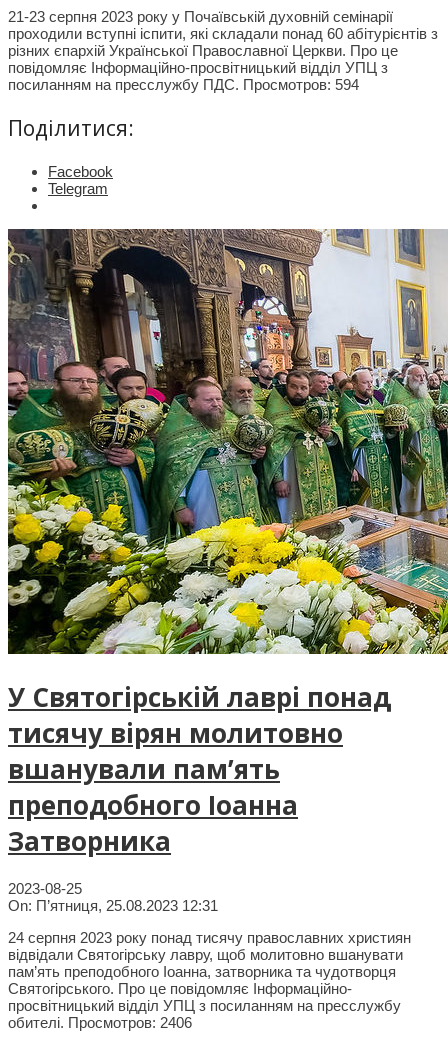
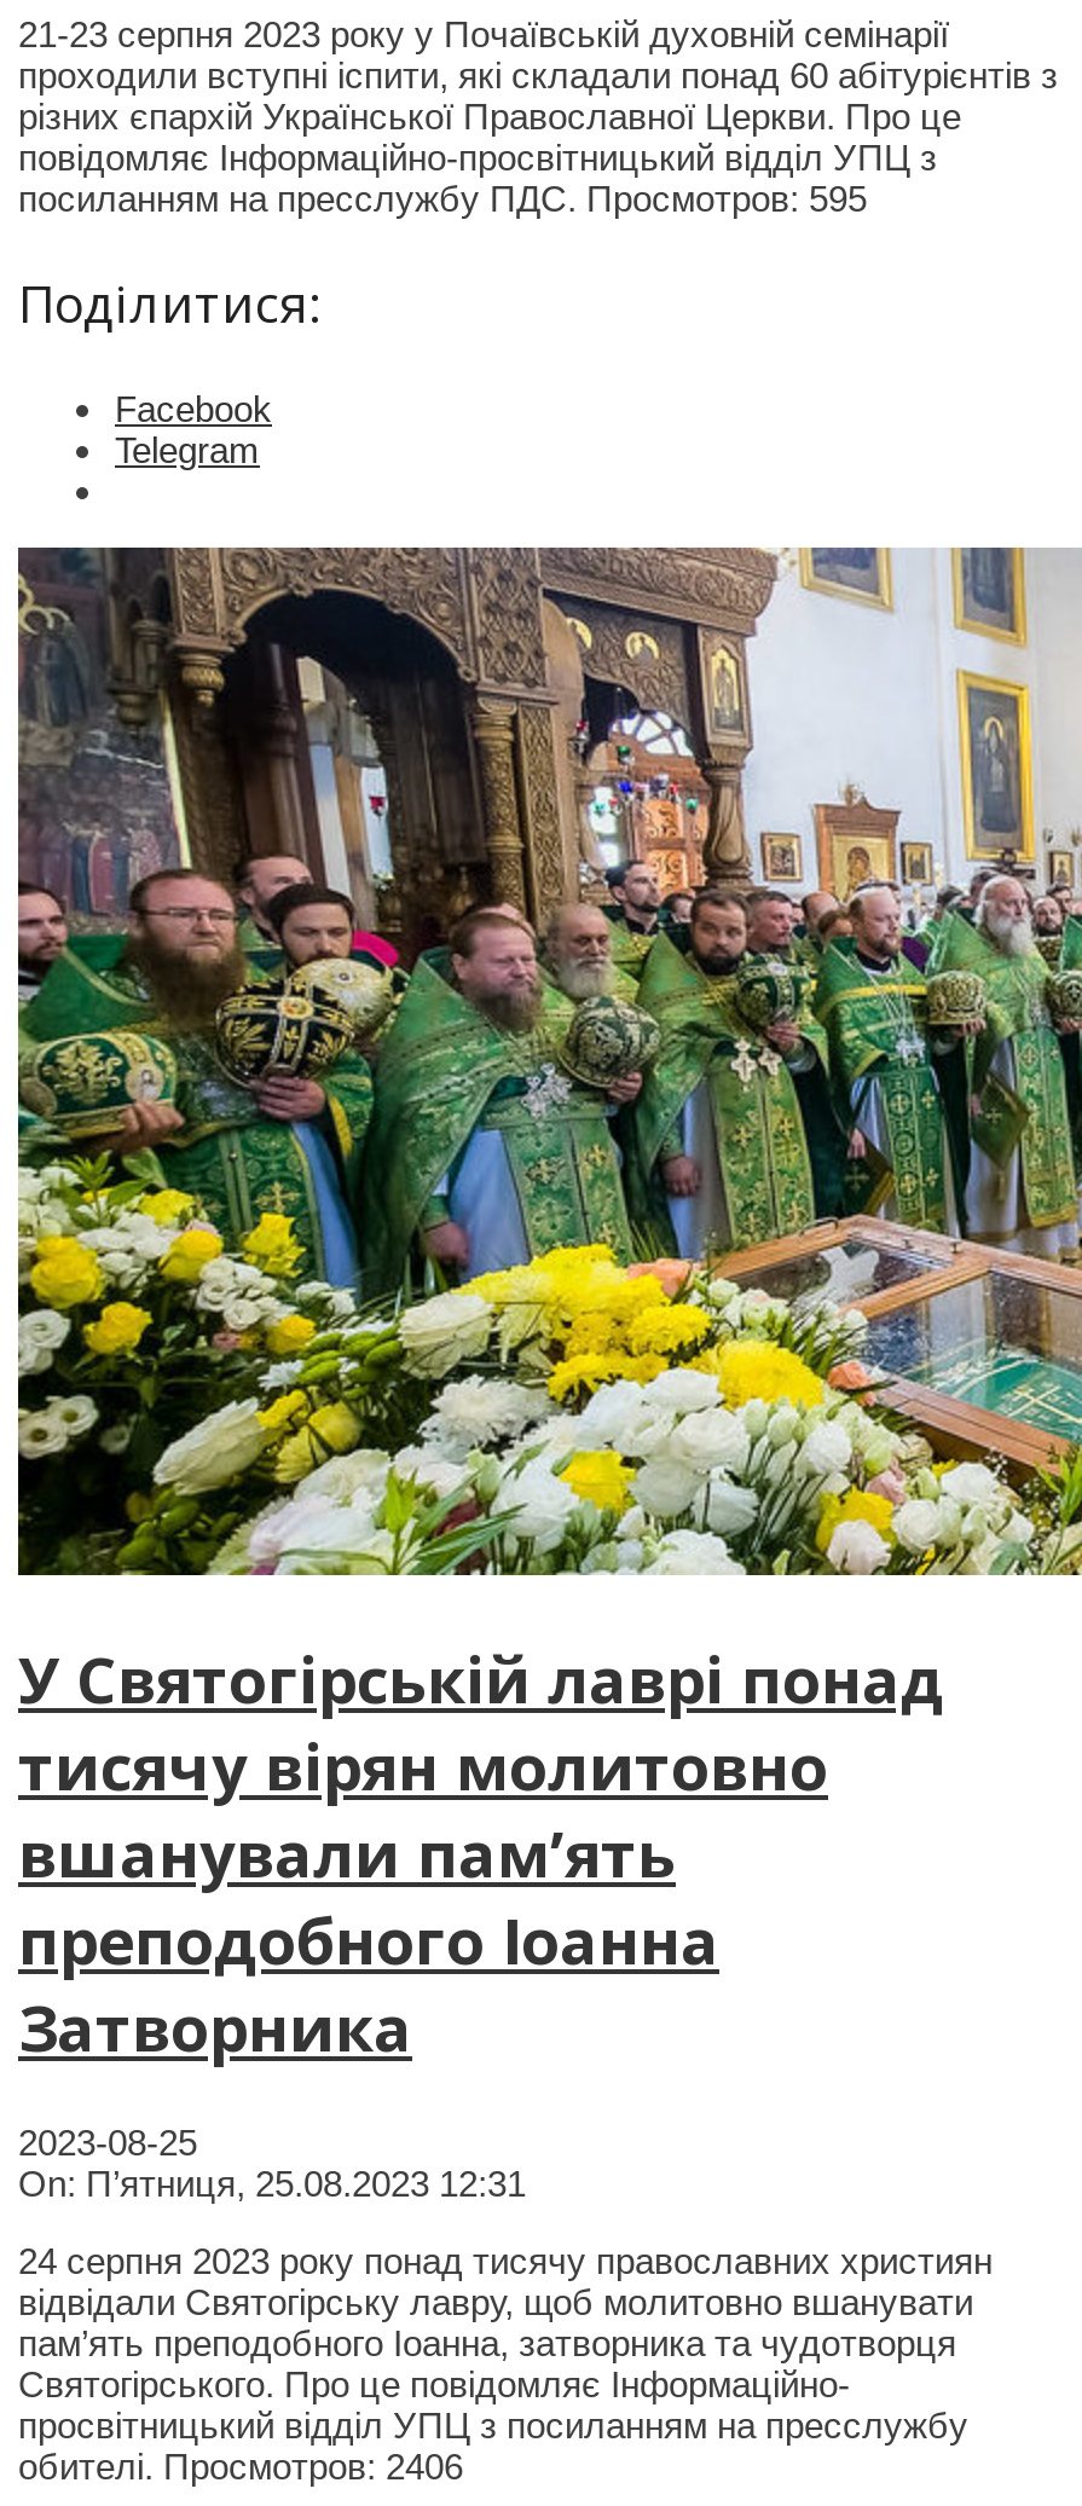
- посиланням на пресслужбу ПДС. Просмотров: 594
+ посиланням на пресслужбу ПДС. Просмотров: 595
